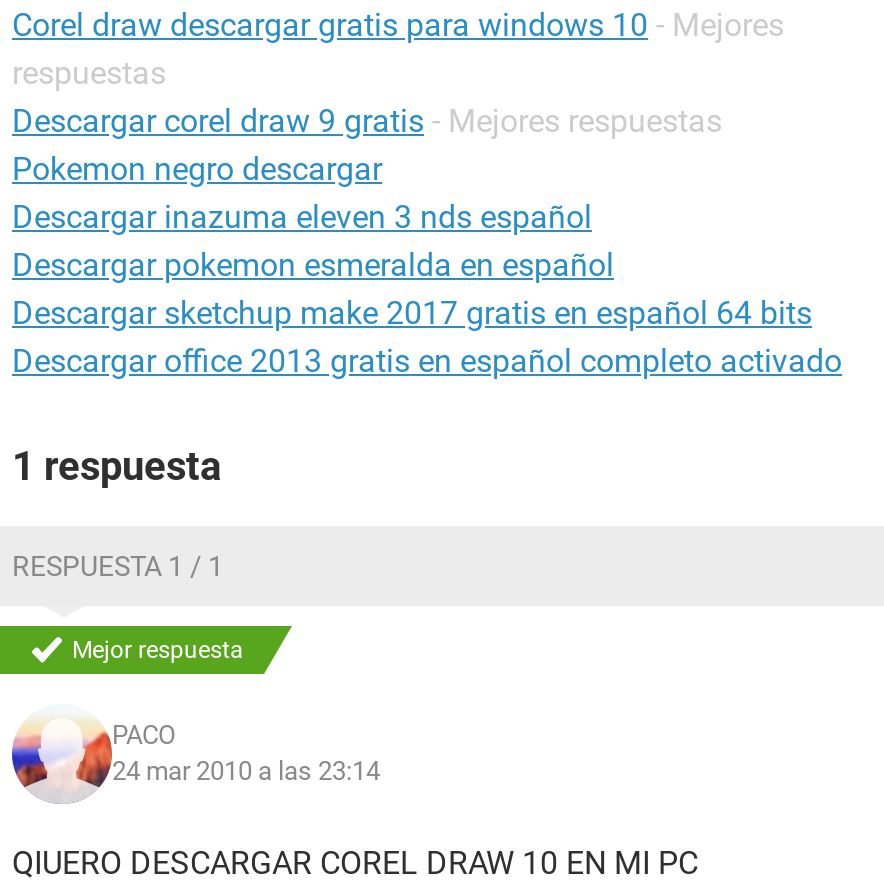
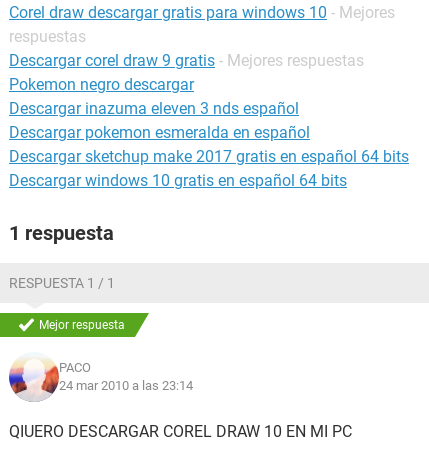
- Descargar office 2013 gratis en español completo activado
+ Descargar windows 10 gratis en español 64 bits
